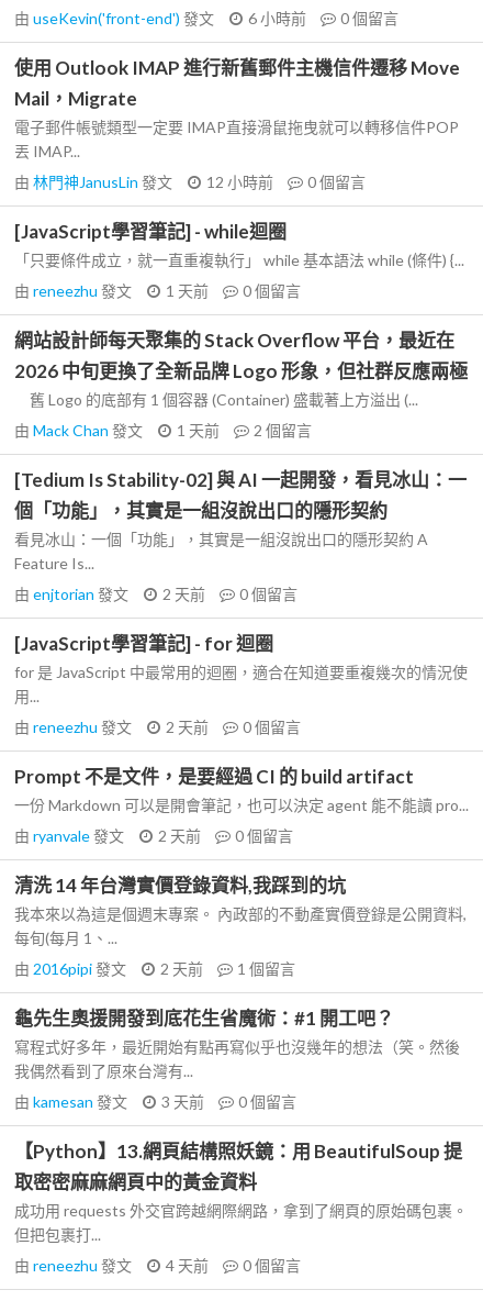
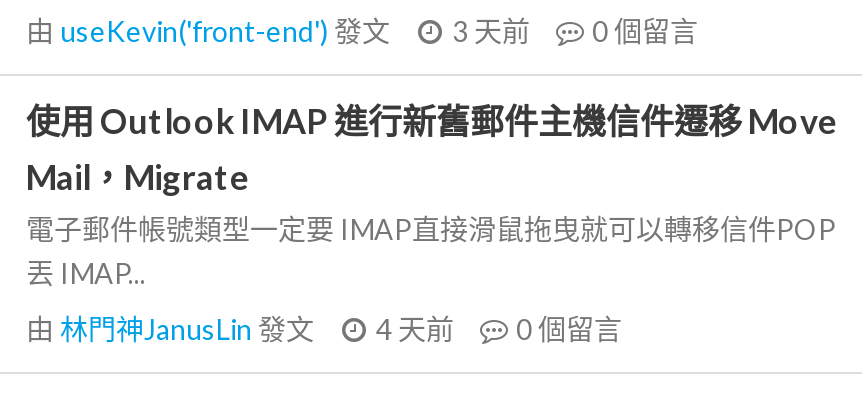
- 由useKevin('front-end')發文 6 小時前 0個留言
+ 由useKevin('front-end')發文 3 天前 0個留言

- 12 小時前
- 0個留言
- [JavaScript學習筆記] - while迴圈
- 「只要條件成立，就一直重複執行」 while 基本語法 while (條件) {...
- 由reneezhu發文
- 1 天前
- 0個留言
- 網站設計師每天聚集的 Stack Overflow 平台，最近在
- 2026 中旬更換了全新品牌 Logo 形象，但社群反應兩極
- 舊 Logo 的底部有 1 個容器 (Container) 盛載著上方溢出 (...
- 由Mack Chan發文
- 1 天前
- 2個留言
- [Tedium Is Stability-02] 與 AI 一起開發，看見冰山：一
- 個「功能」，其實是一組沒說出口的隱形契約
- 看見冰山：一個「功能」，其實是一組沒說出口的隱形契約 A
- Feature Is...
- 由enjtorian發文
- 2 天前
- 0個留言
- [JavaScript學習筆記] - for 迴圈
- for 是 JavaScript 中最常用的迴圈，適合在知道要重複幾次的情況使
- 用...
- 由reneezhu發文
- 2 天前
- 0個留言
- Prompt 不是文件，是要經過 CI 的 build artifact
- 一份 Markdown 可以是開會筆記，也可以決定 agent 能不能讀 pro...
- 由ryanvale發文
- 2 天前
- 0個留言
- 清洗 14 年台灣實價登錄資料,我踩到的坑
- 我本來以為這是個週末專案。 內政部的不動產實價登錄是公開資料,
- 每旬(每月 1、...
- 由2016pipi發文
- 2 天前
- 1個留言
- 龜先生奧援開發到底花生省魔術：#1 開工吧？
- 寫程式好多年，最近開始有點再寫似乎也沒幾年的想法（笑。然後
- 我偶然看到了原來台灣有...
- 由kamesan發文
- 3 天前
- 0個留言
- 【Python】13.網頁結構照妖鏡：用 BeautifulSoup 提
- 取密密麻麻網頁中的黃金資料
- 成功用 requests 外交官跨越網際網路，拿到了網頁的原始碼包裹。
- 但把包裹打...
- 由reneezhu發文
